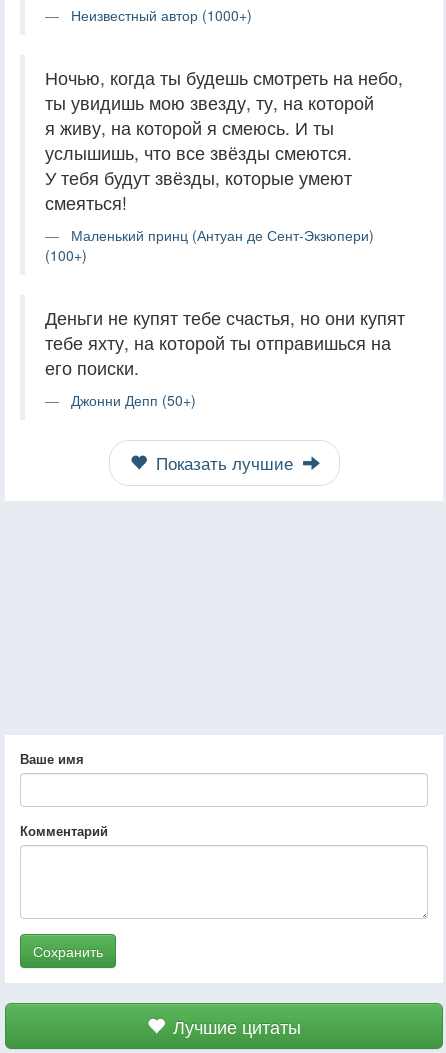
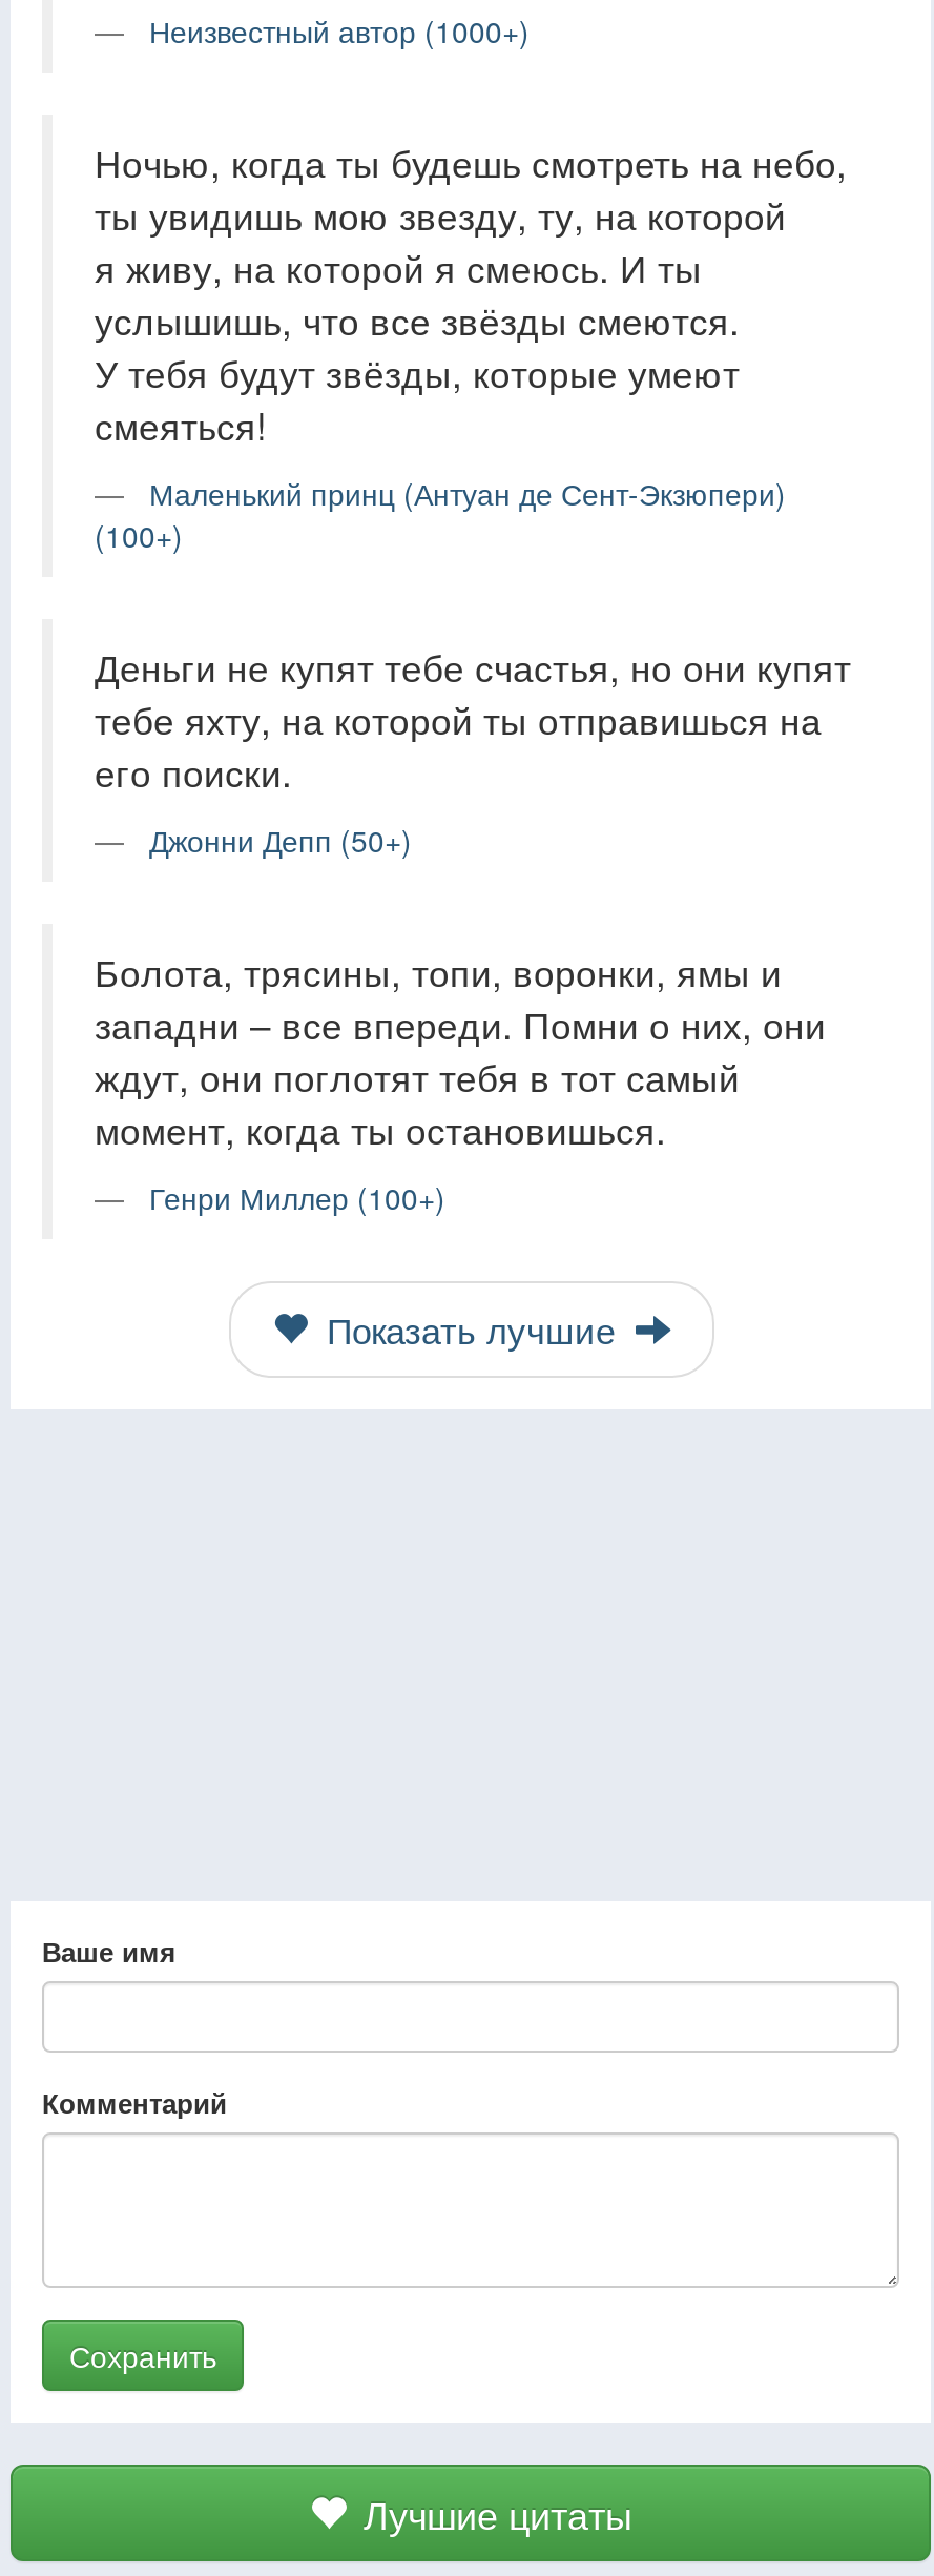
+ Болота, трясины, топи, воронки, ямы и
+ западни – все впереди. Помни о них, они
+ ждут, они поглотят тебя в тот самый
+ момент, когда ты остановишься.
+ Генри Миллер (100+)
